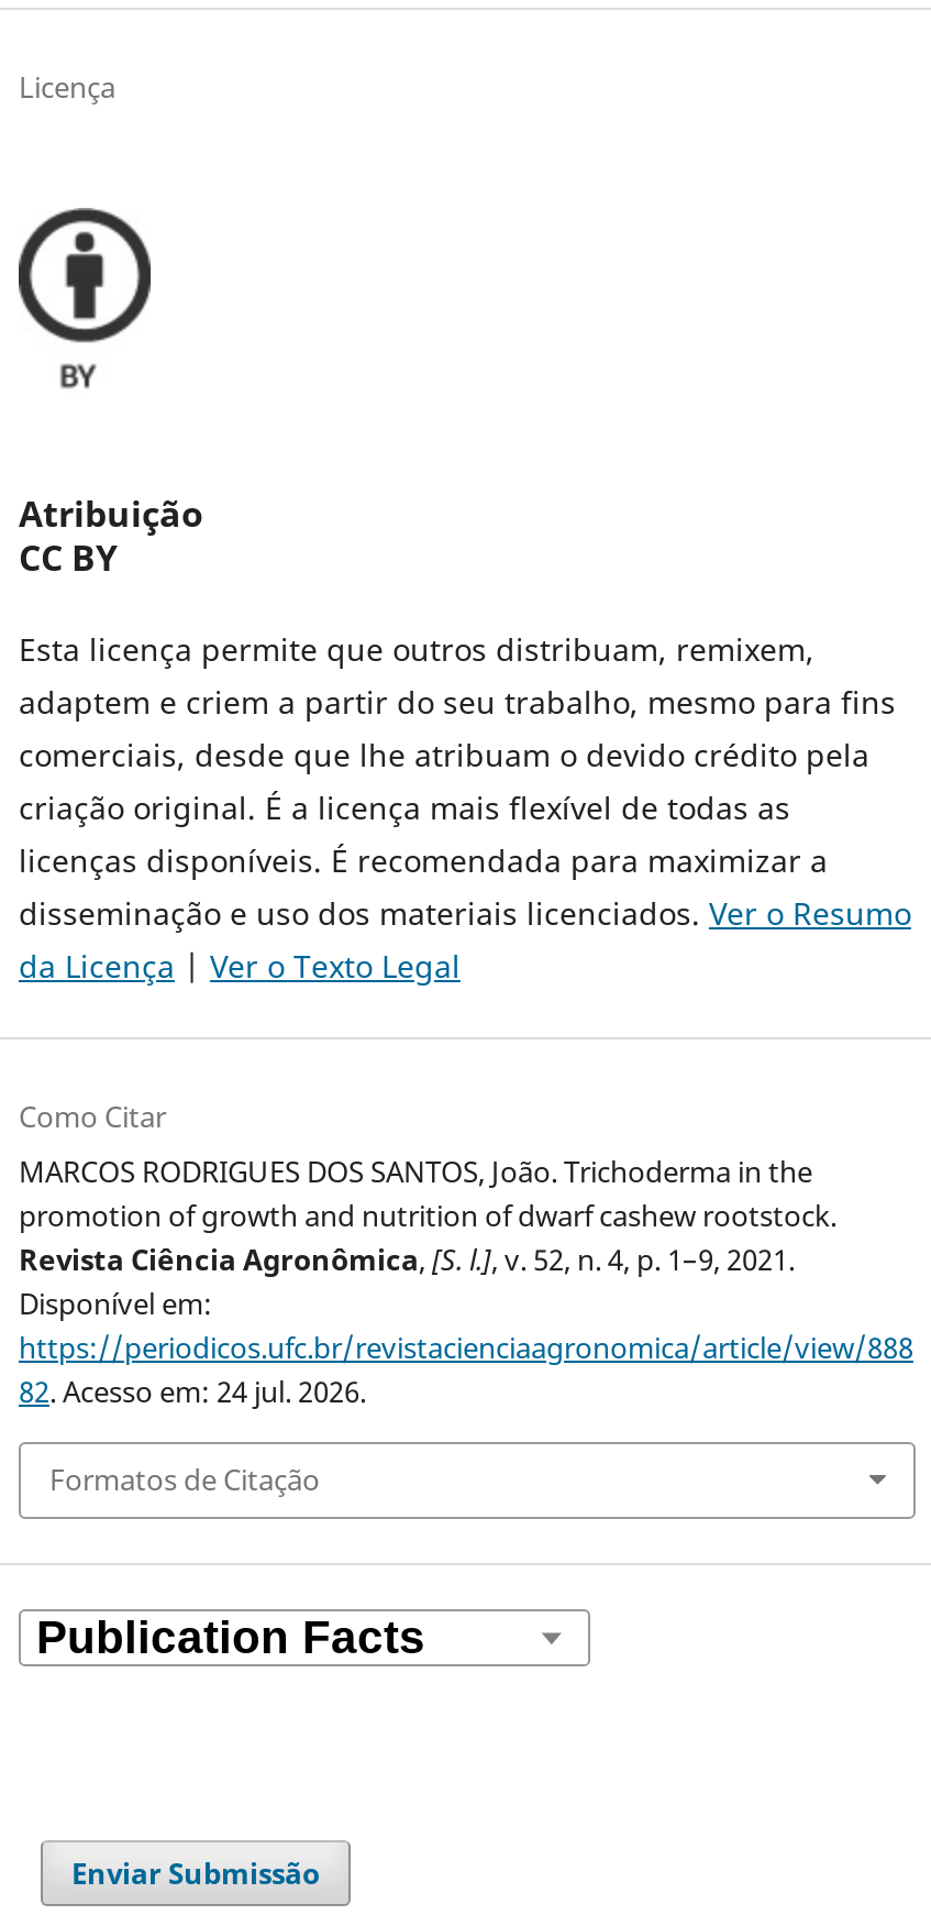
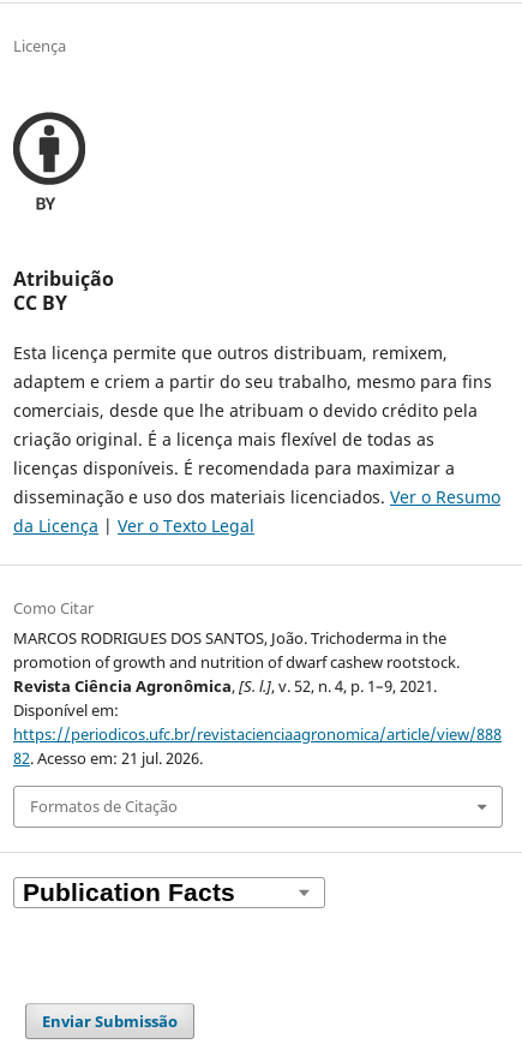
- 82. Acesso em: 24 jul. 2026.
+ 82. Acesso em: 21 jul. 2026.
